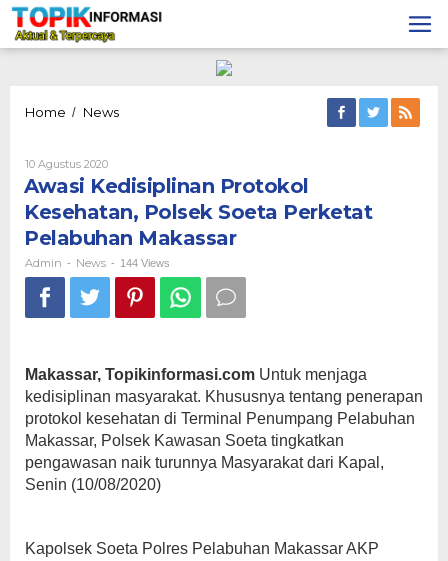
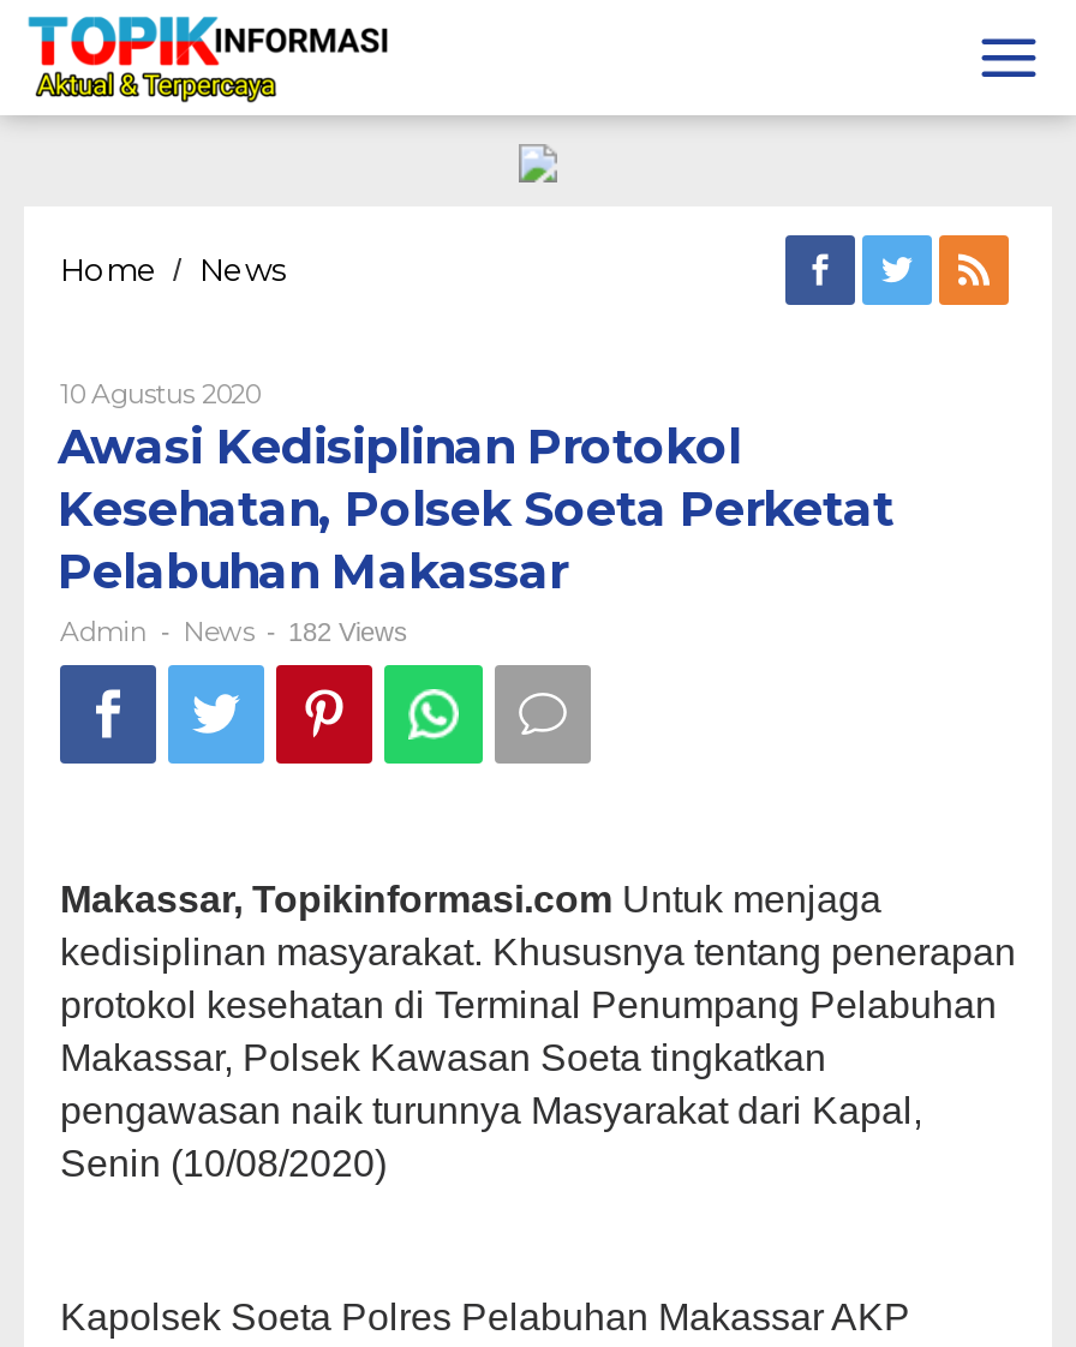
- Admin - News - 144 Views
+ Admin - News - 182 Views
